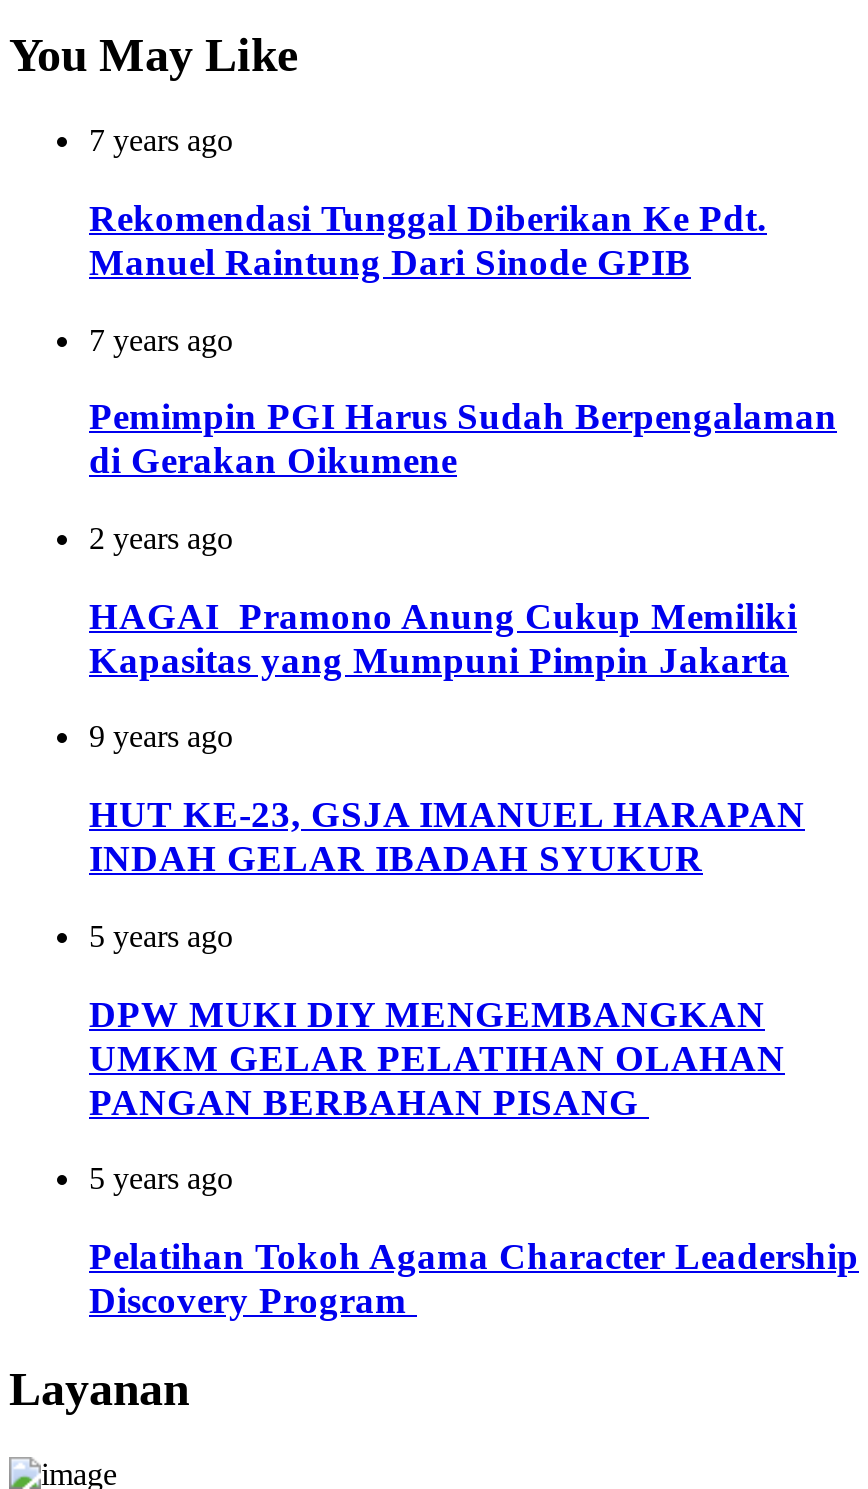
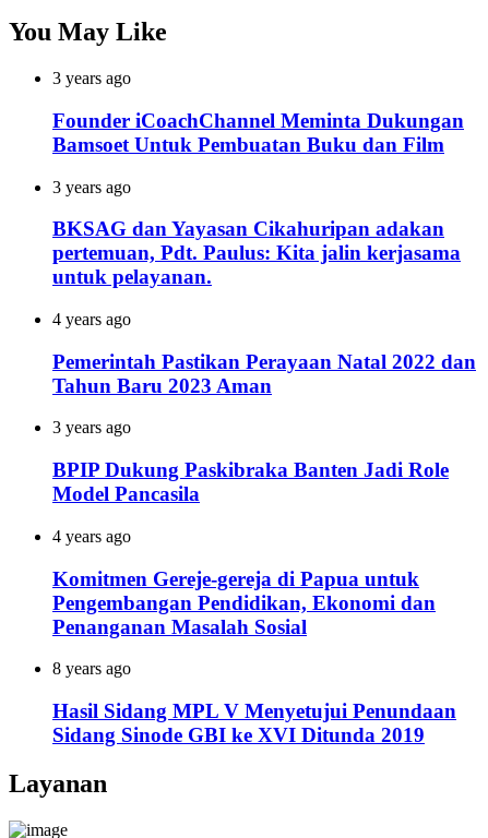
- 7 years ago
+ 3 years ago

- Rekomendasi Tunggal Diberikan Ke Pdt.
- Manuel Raintung Dari Sinode GPIB
+ Founder iCoachChannel Meminta Dukungan
+ Bamsoet Untuk Pembuatan Buku dan Film

- 7 years ago
+ 3 years ago

- Pemimpin PGI Harus Sudah Berpengalaman
- di Gerakan Oikumene
+ BKSAG dan Yayasan Cikahuripan adakan
+ pertemuan, Pdt. Paulus: Kita jalin kerjasama
+ untuk pelayanan.

- 2 years ago
+ 4 years ago

- HAGAI Pramono Anung Cukup Memiliki
- Kapasitas yang Mumpuni Pimpin Jakarta
+ Pemerintah Pastikan Perayaan Natal 2022 dan
+ Tahun Baru 2023 Aman

- 9 years ago
+ 3 years ago

- HUT KE-23, GSJA IMANUEL HARAPAN
- INDAH GELAR IBADAH SYUKUR
+ BPIP Dukung Paskibraka Banten Jadi Role
+ Model Pancasila

- 5 years ago
+ 4 years ago

- DPW MUKI DIY MENGEMBANGKAN
- UMKM GELAR PELATIHAN OLAHAN
- PANGAN BERBAHAN PISANG
+ Komitmen Gereje-gereja di Papua untuk
+ Pengembangan Pendidikan, Ekonomi dan
+ Penanganan Masalah Sosial

- 5 years ago
+ 8 years ago

- Pelatihan Tokoh Agama Character Leadership
- Discovery Program
+ Hasil Sidang MPL V Menyetujui Penundaan
+ Sidang Sinode GBI ke XVI Ditunda 2019
